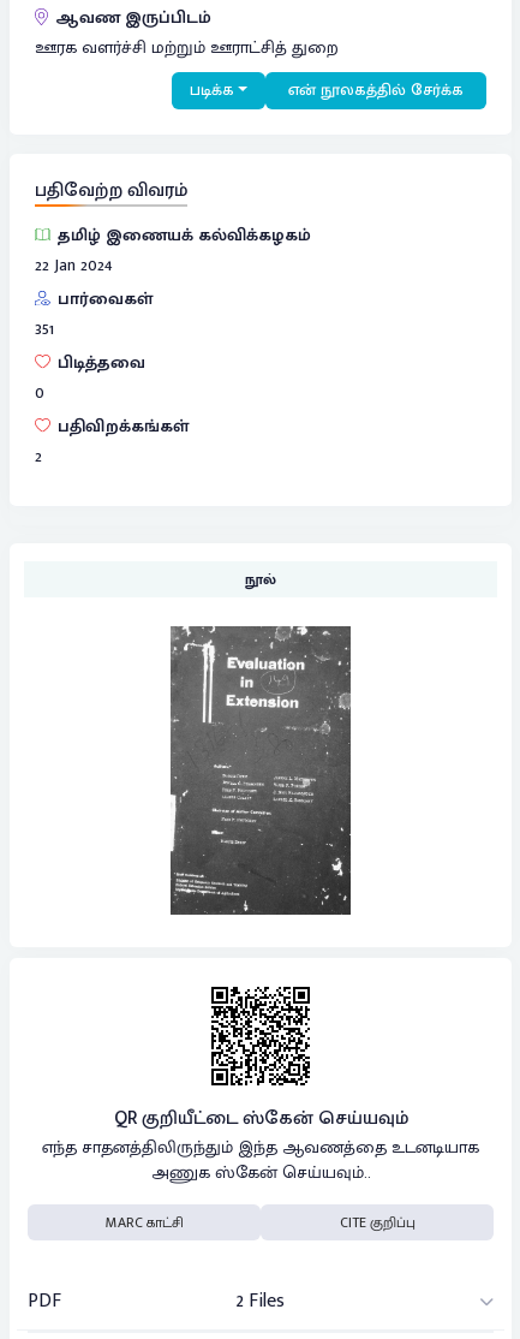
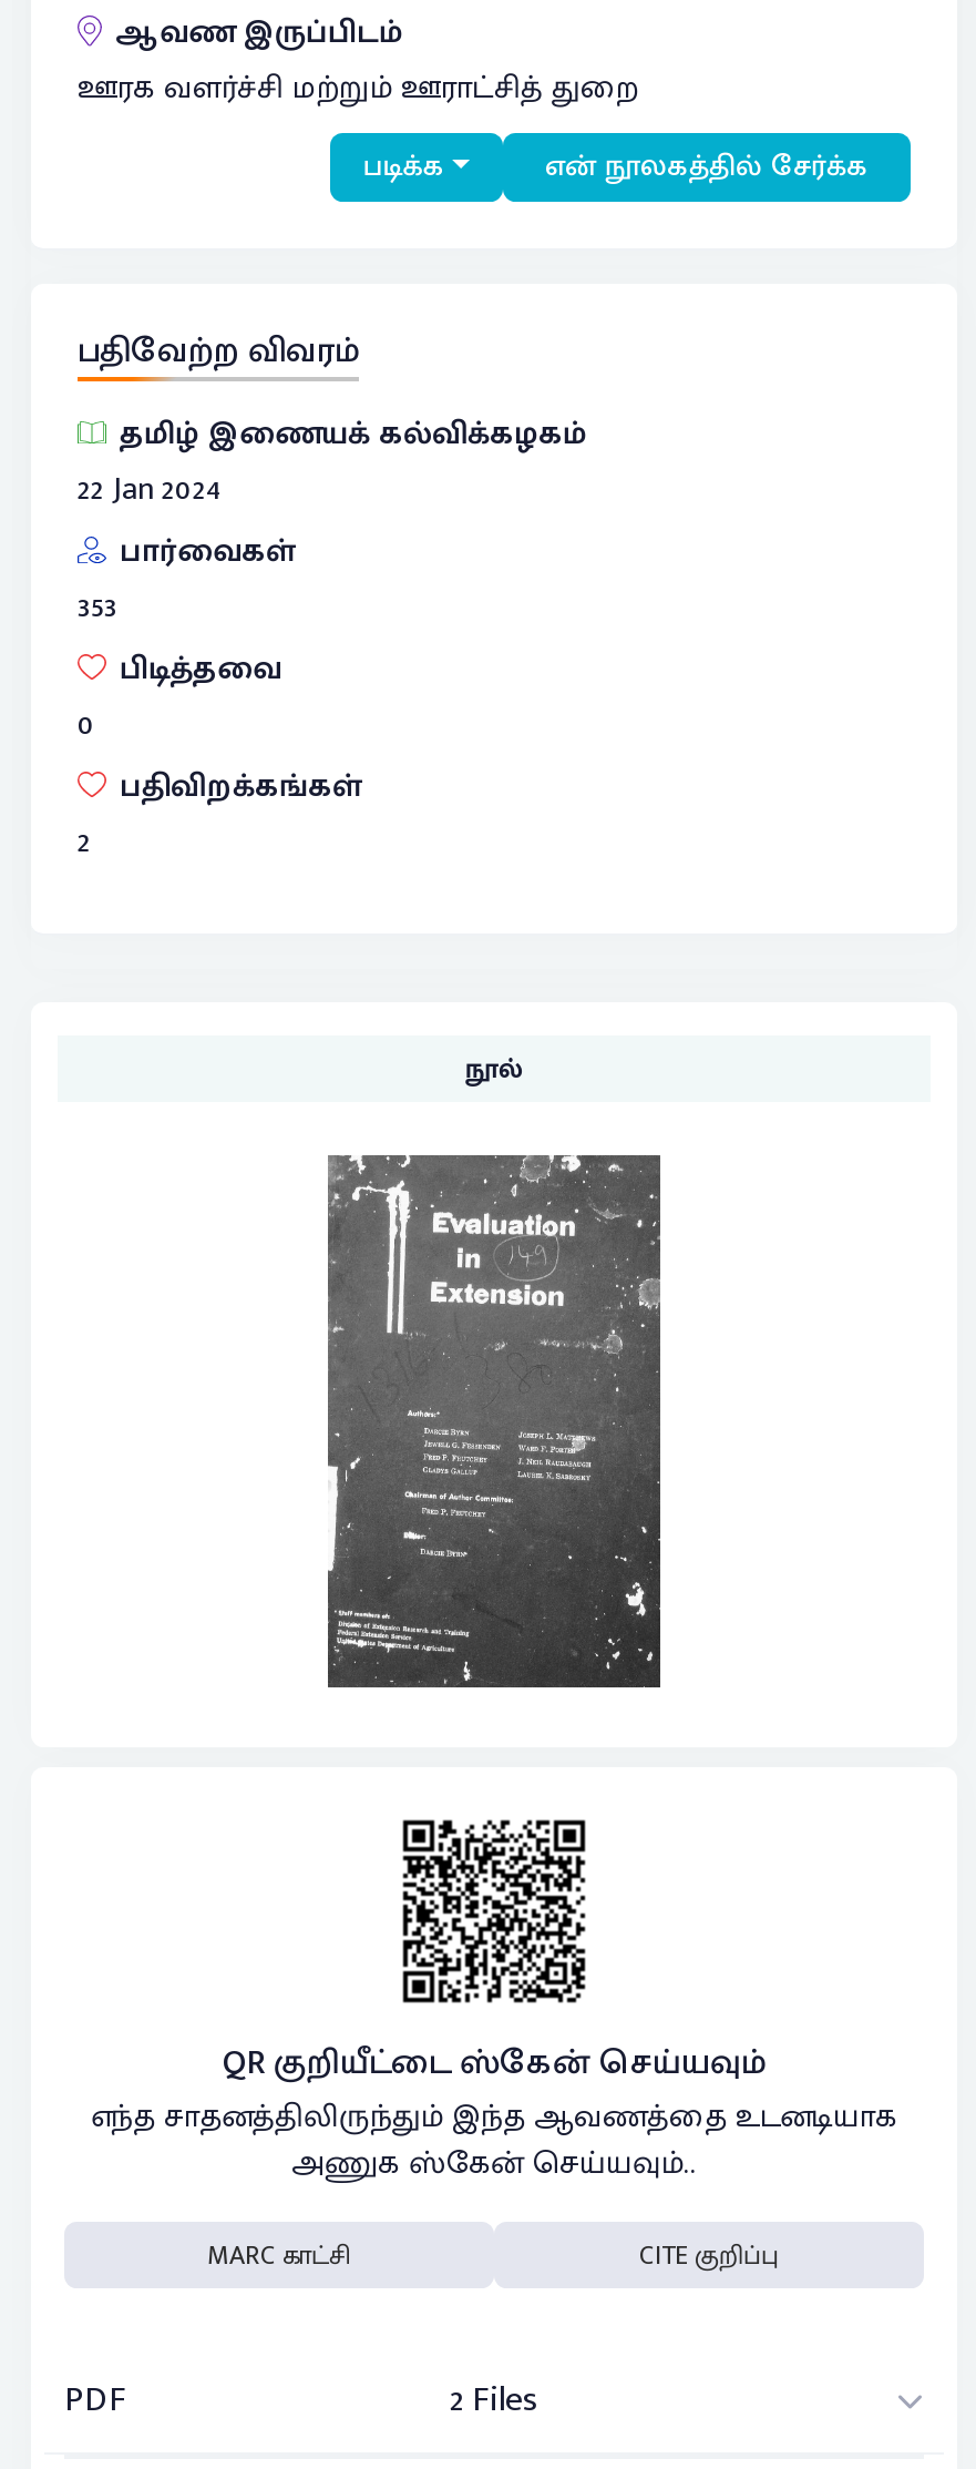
- 351
+ 353
